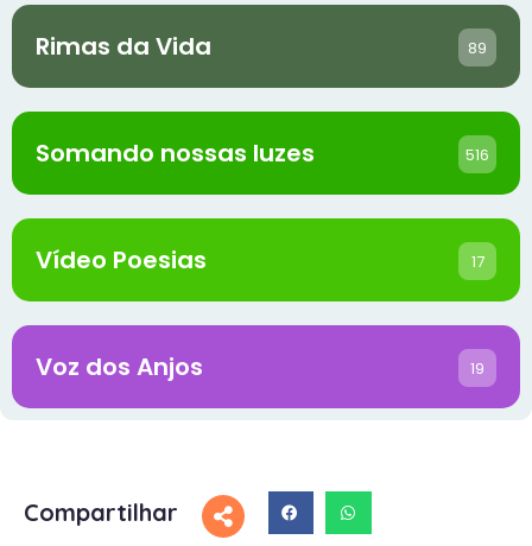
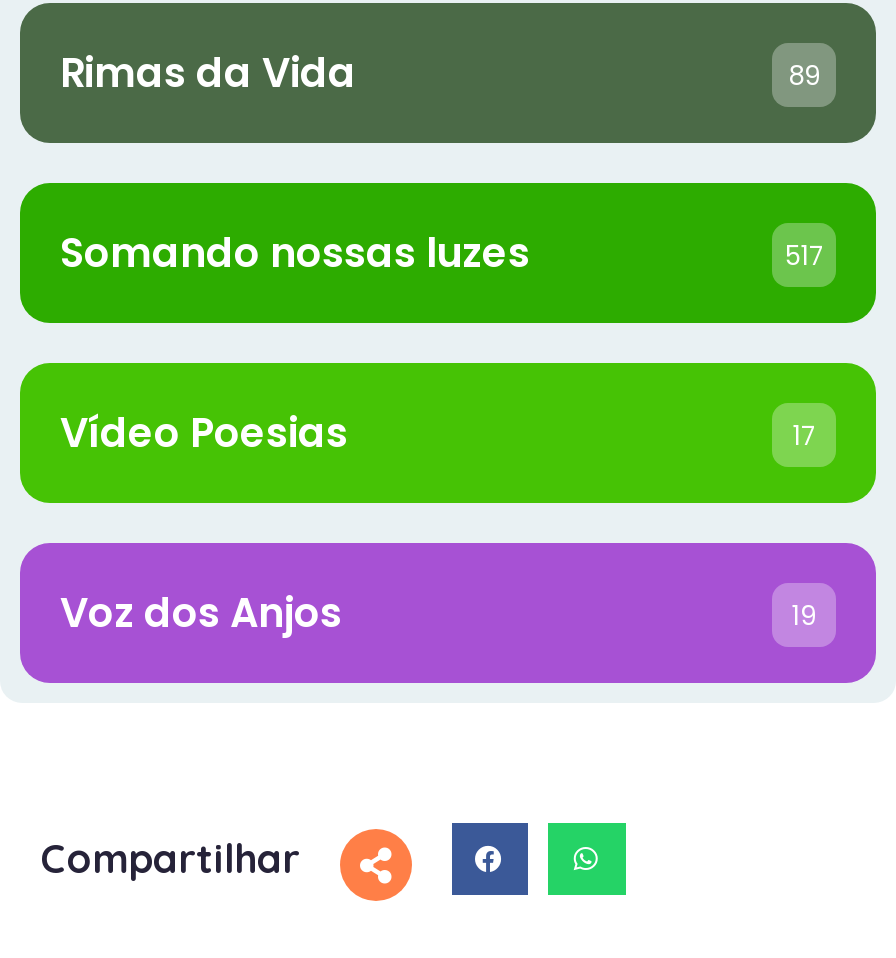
- 516
+ 517
